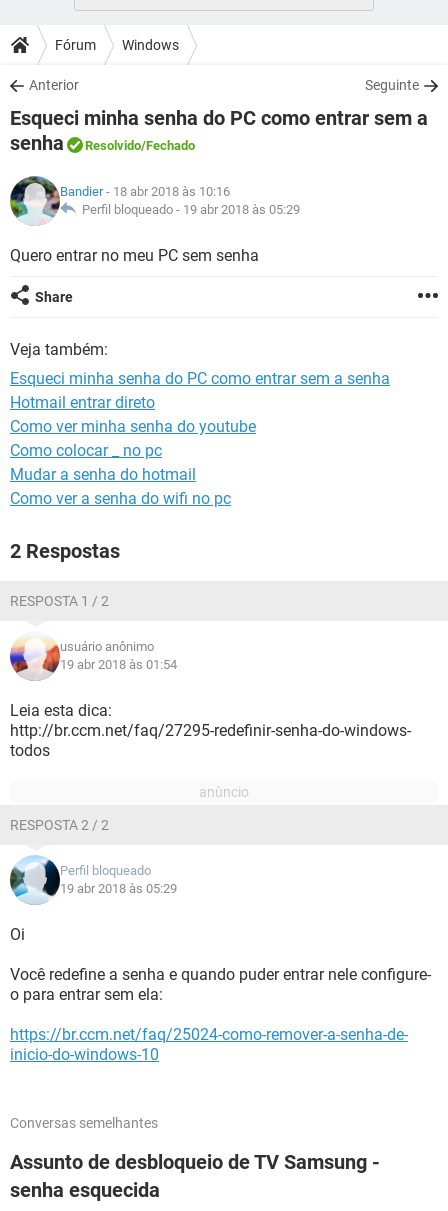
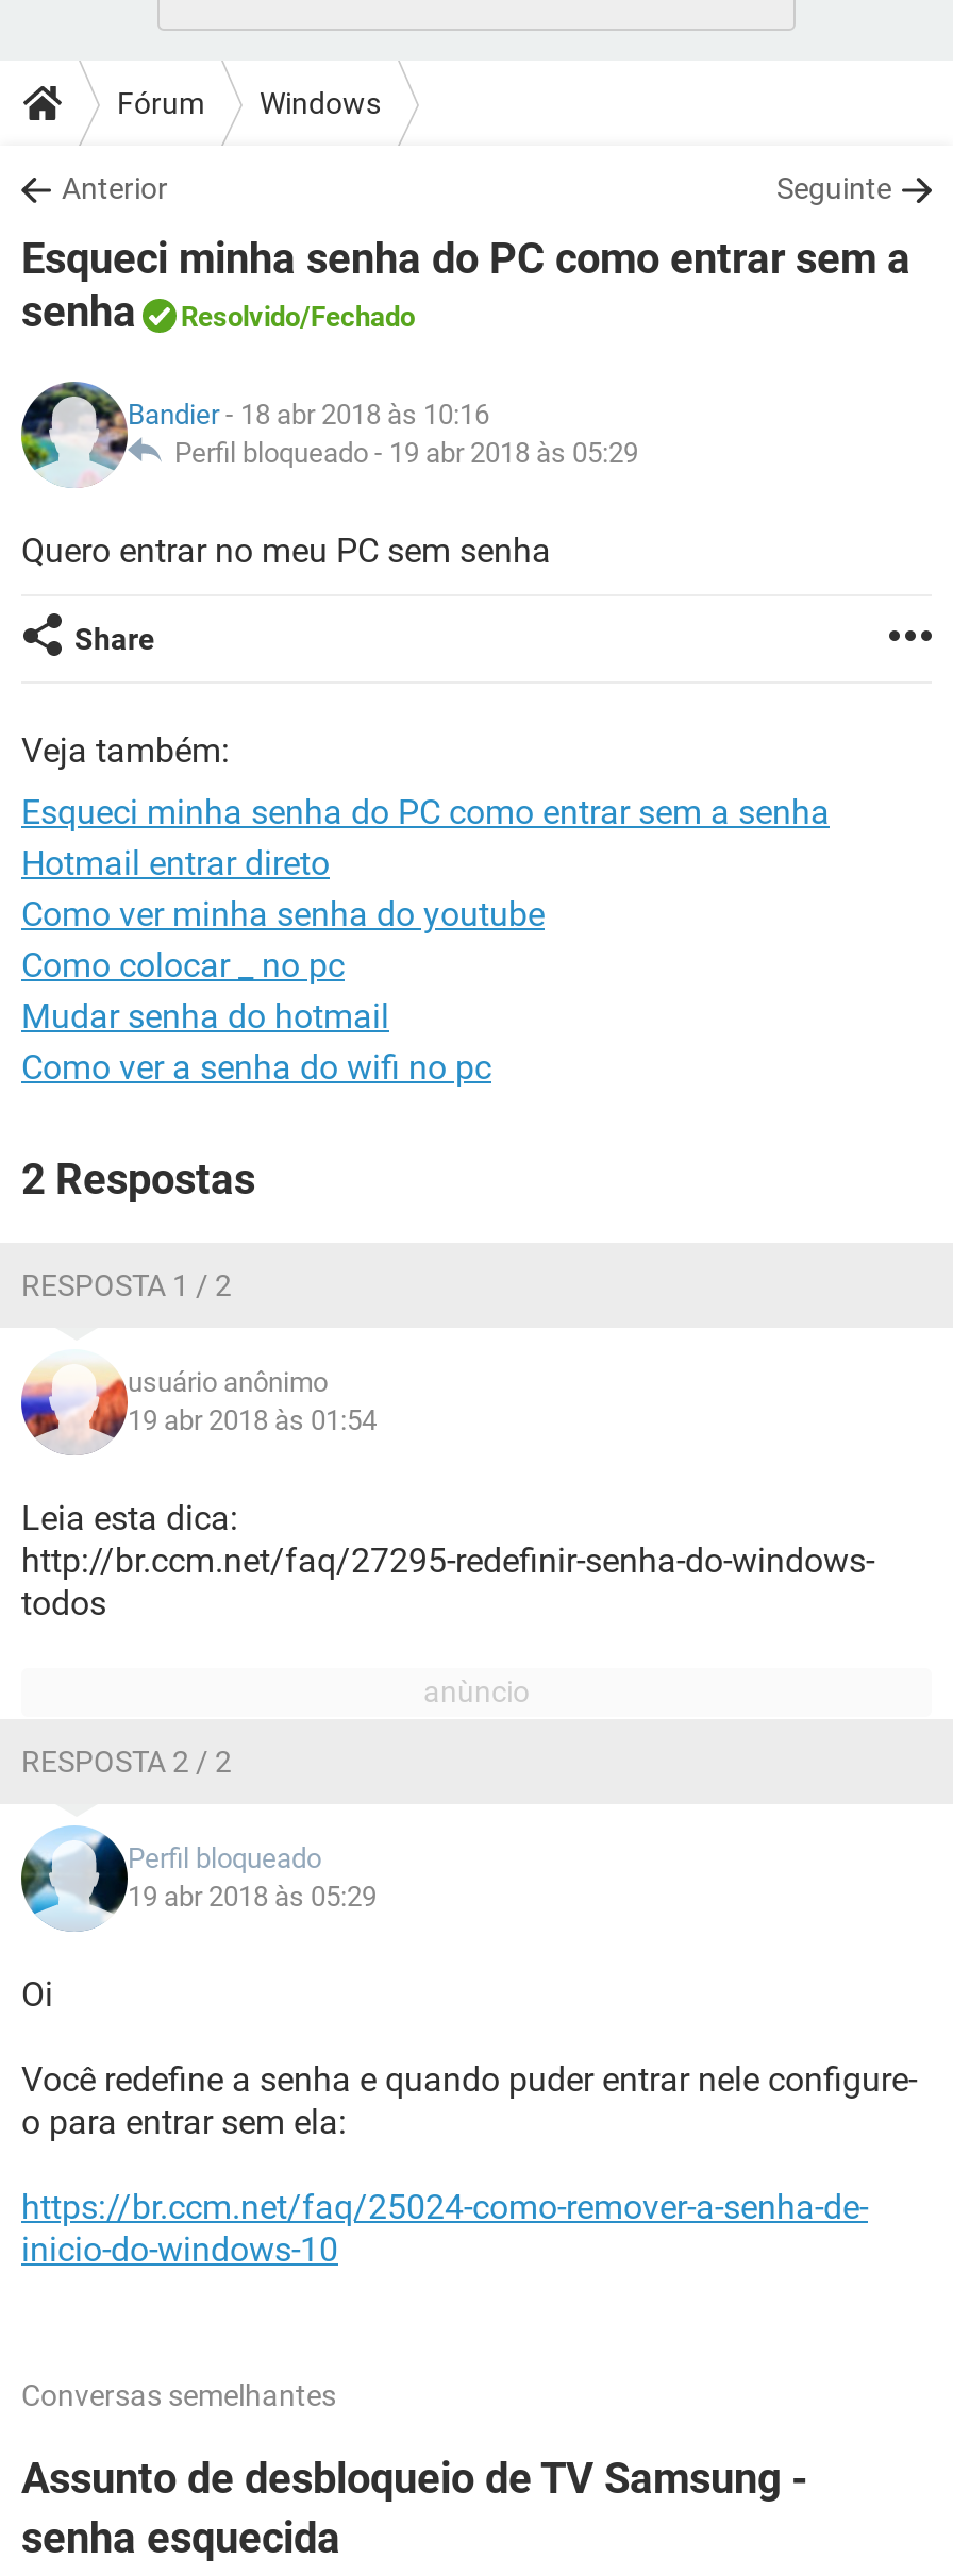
- Mudar a senha do hotmail
+ Mudar senha do hotmail
